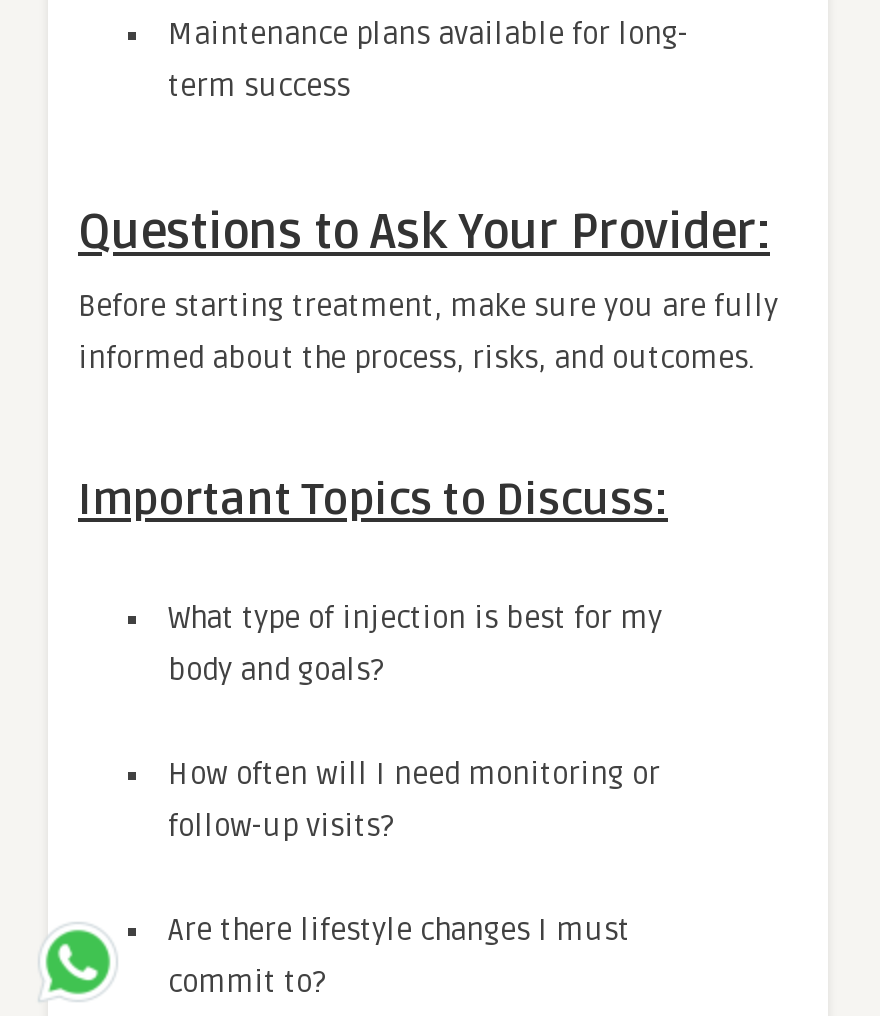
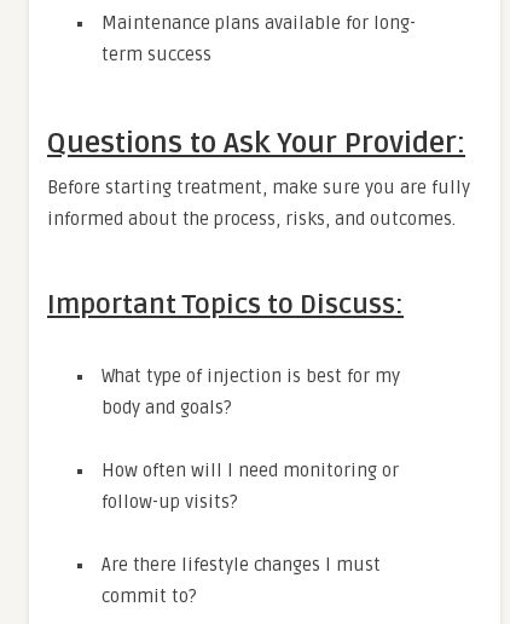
- [image]
